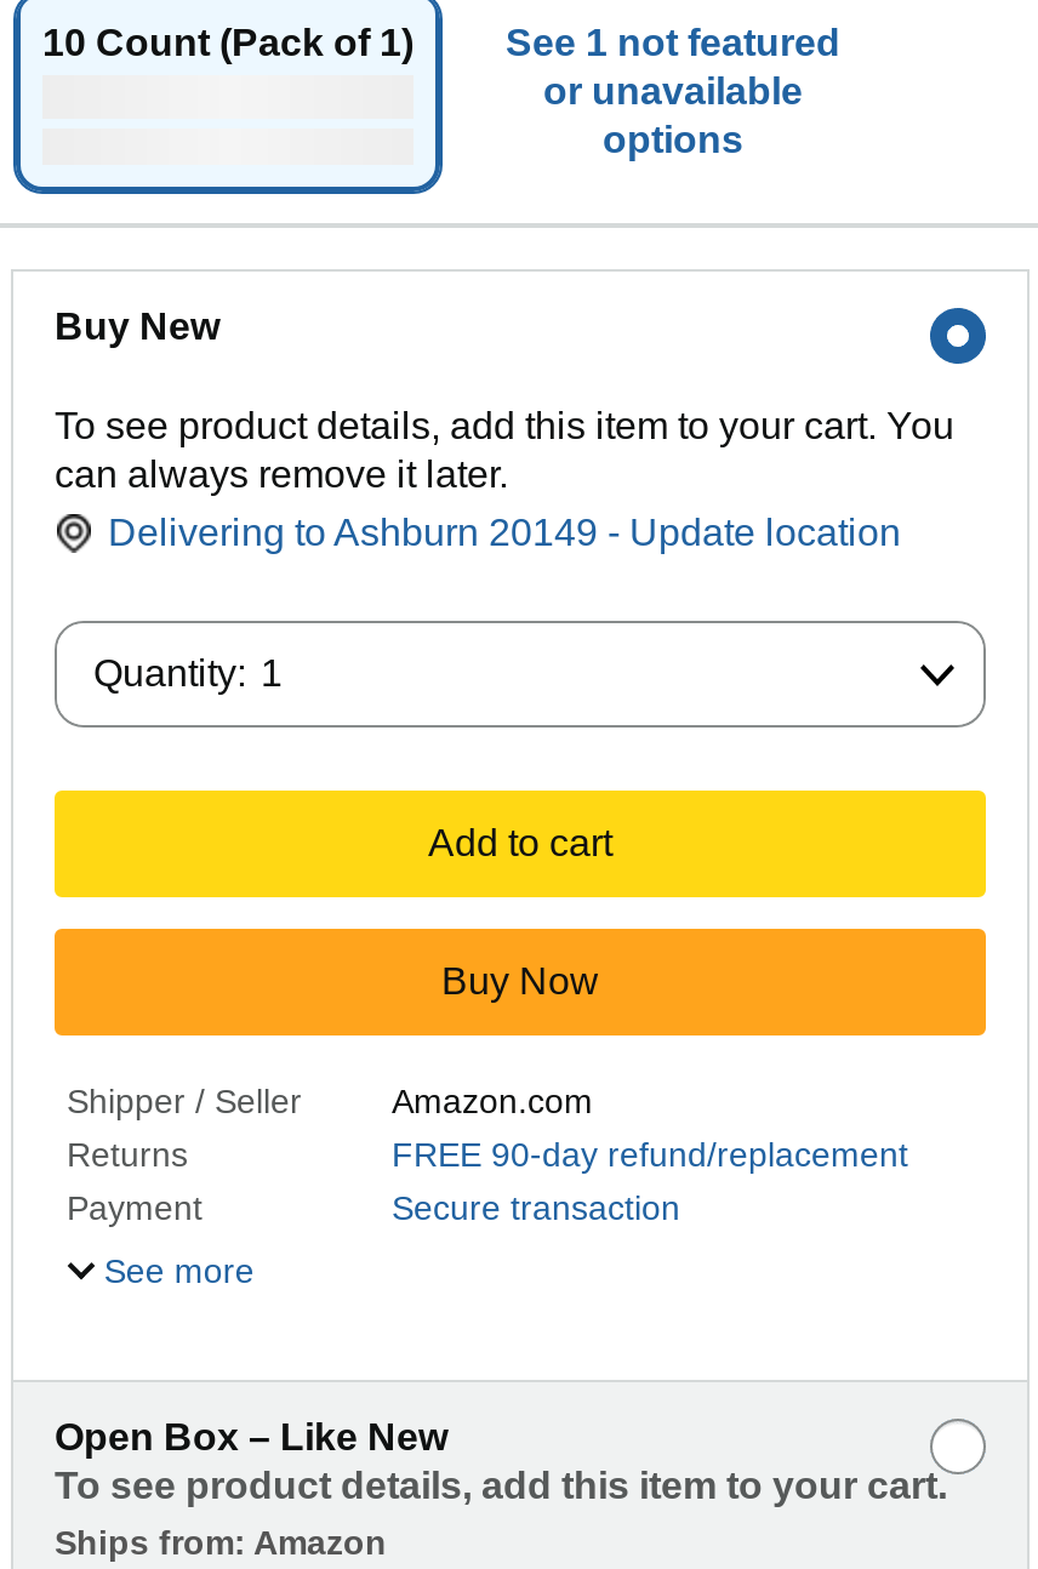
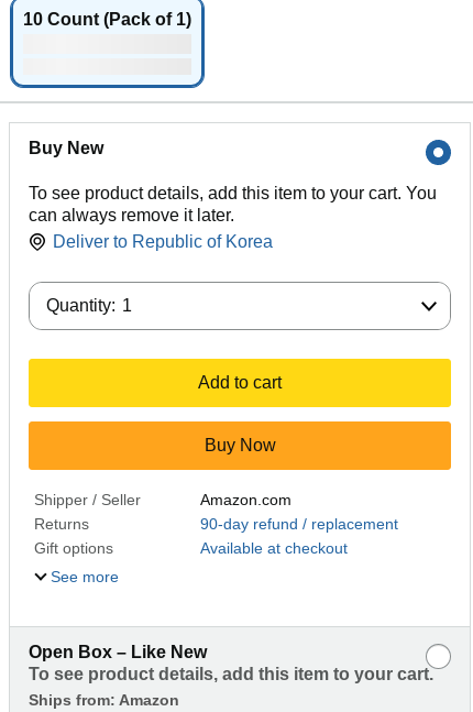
- See 1 not featured
- or unavailable
- options

- Delivering to Ashburn 20149 - Update location
+ Deliver to Republic of Korea

- FREE 90-day refund/replacement
- Payment
- Secure transaction
+ 90-day refund / replacement
+ Gift options
+ Available at checkout
